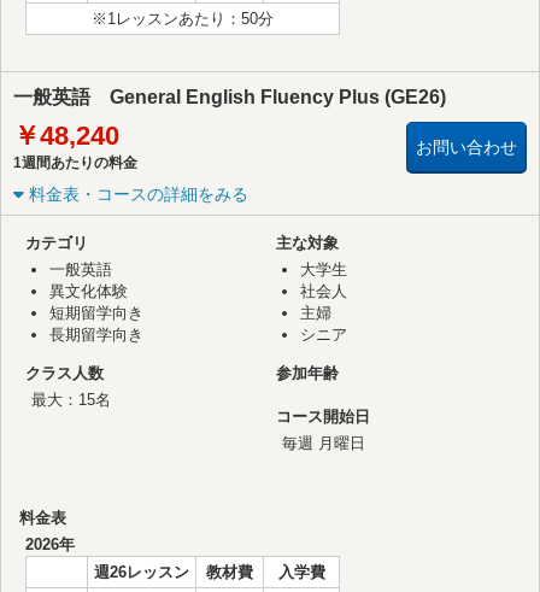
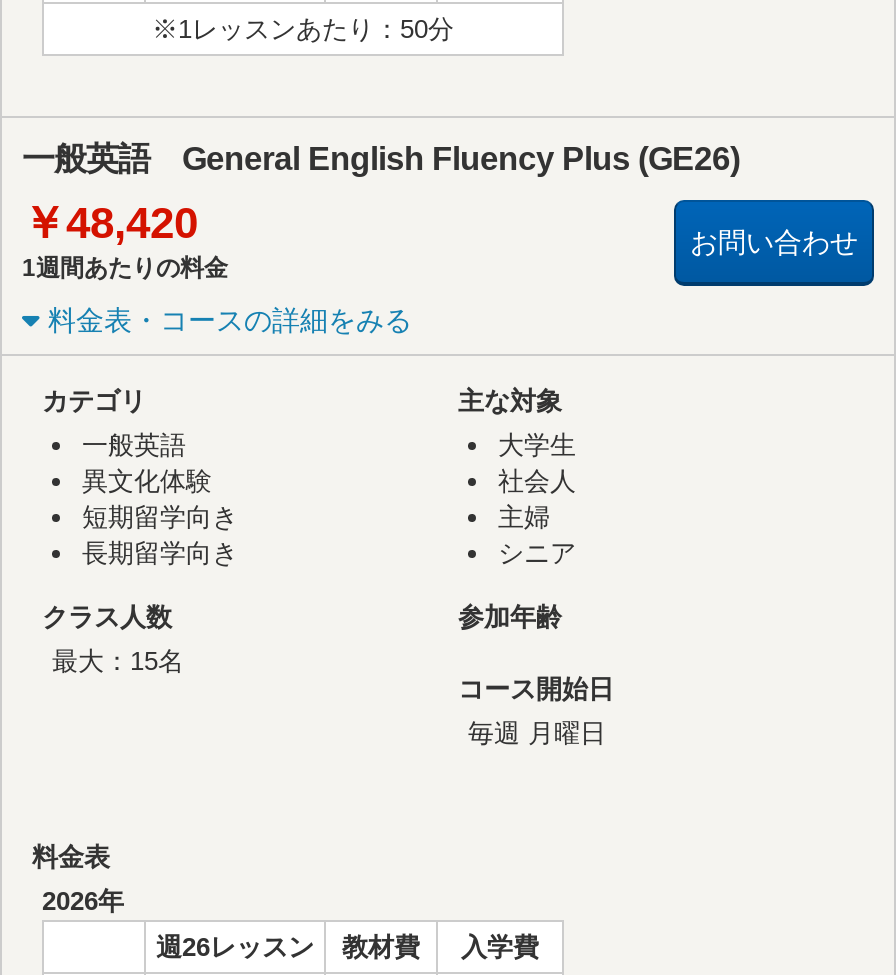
- ￥48,240
+ ￥48,420
